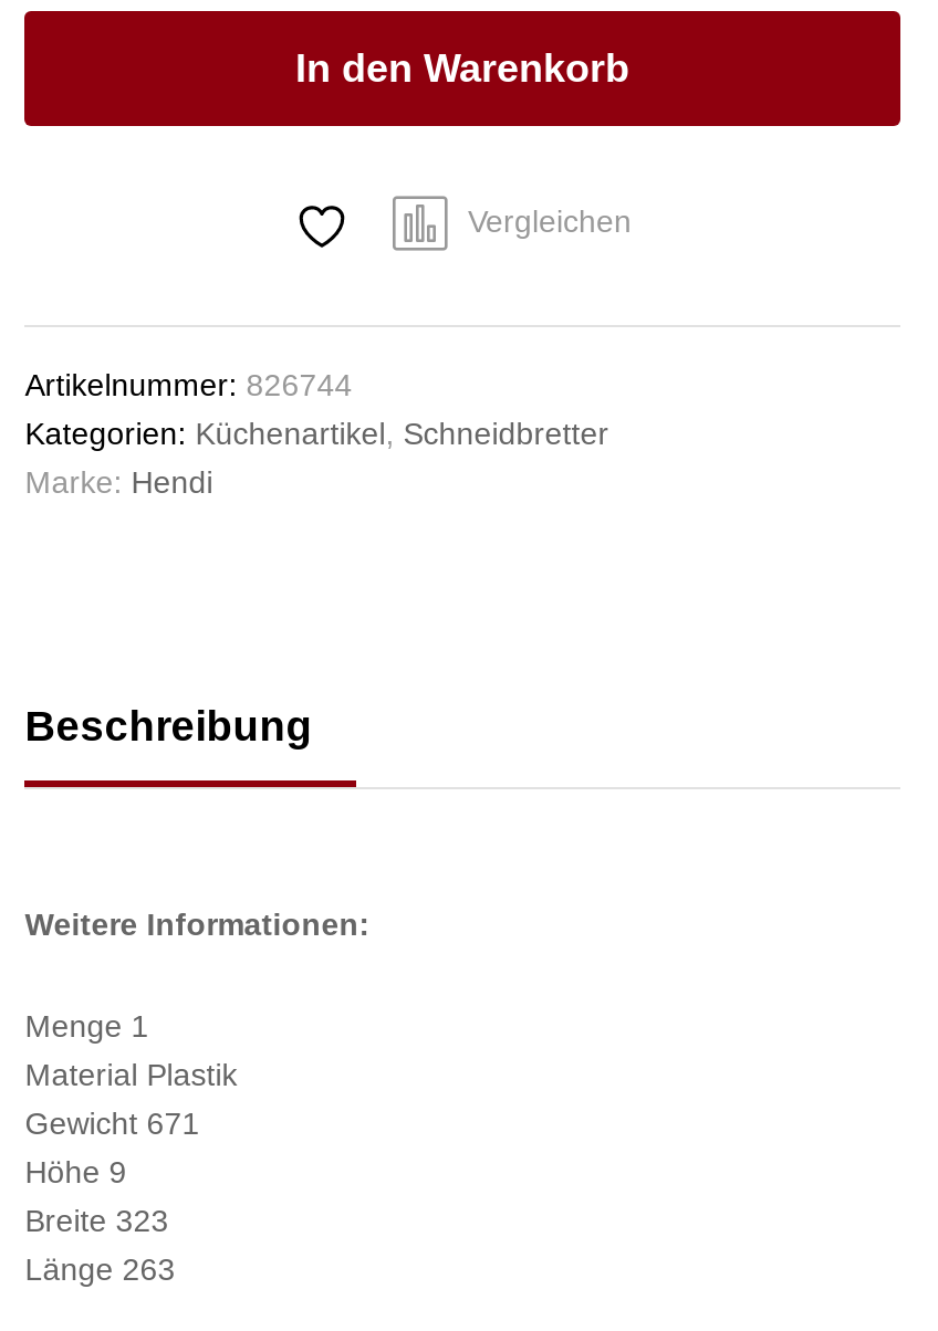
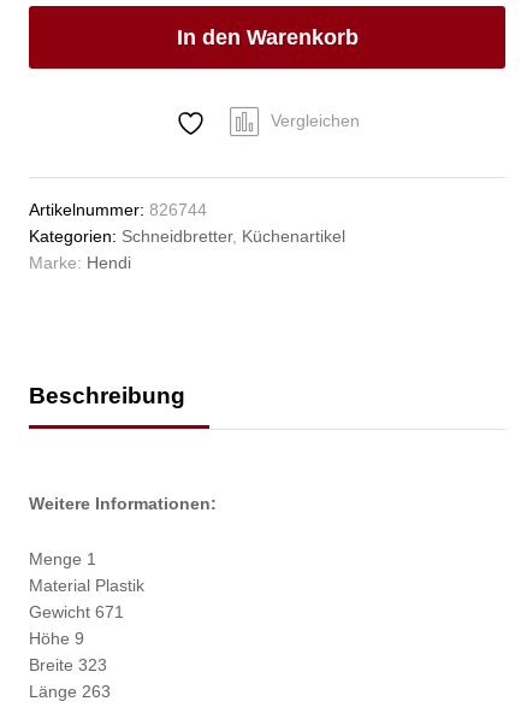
- Kategorien: Küchenartikel, Schneidbretter
+ Kategorien: Schneidbretter, Küchenartikel
